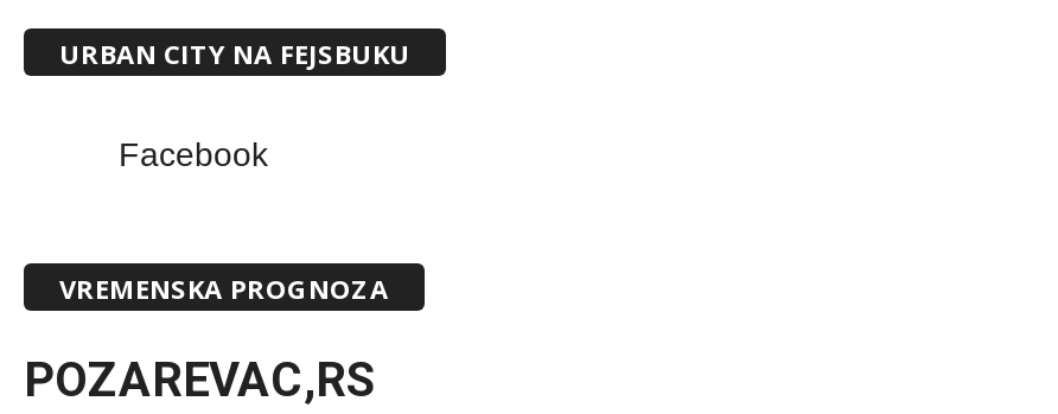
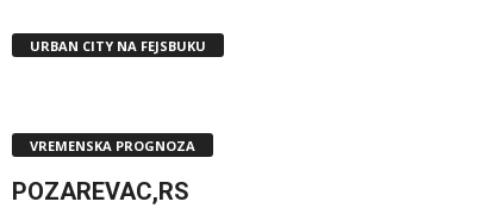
- Facebook
